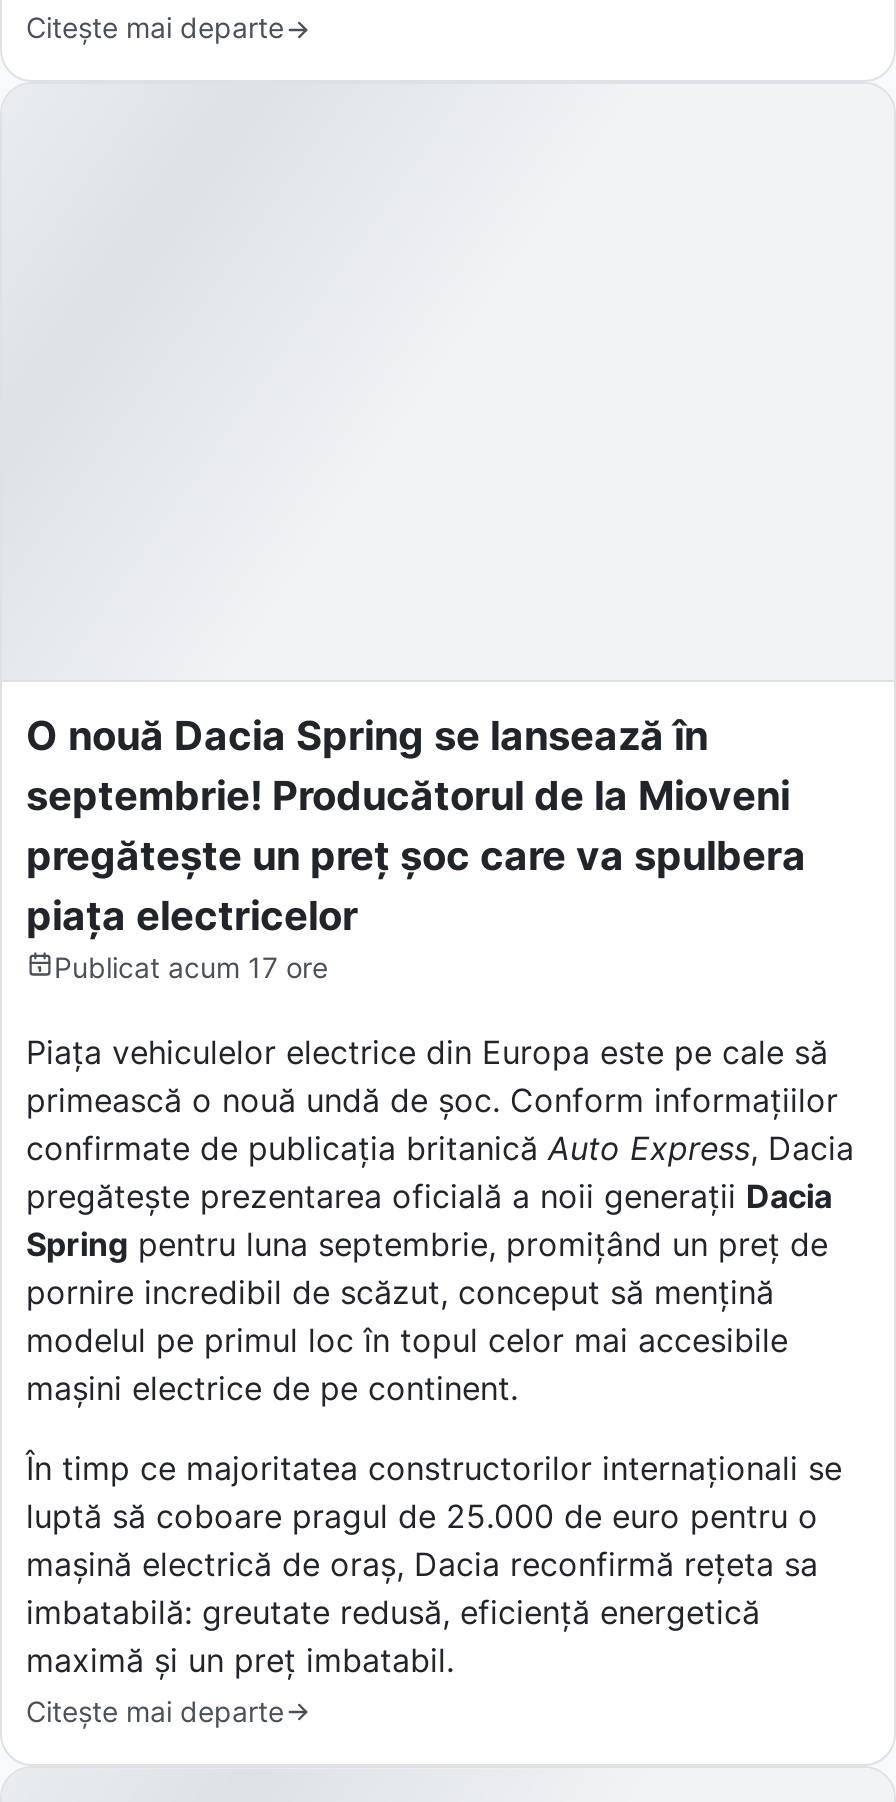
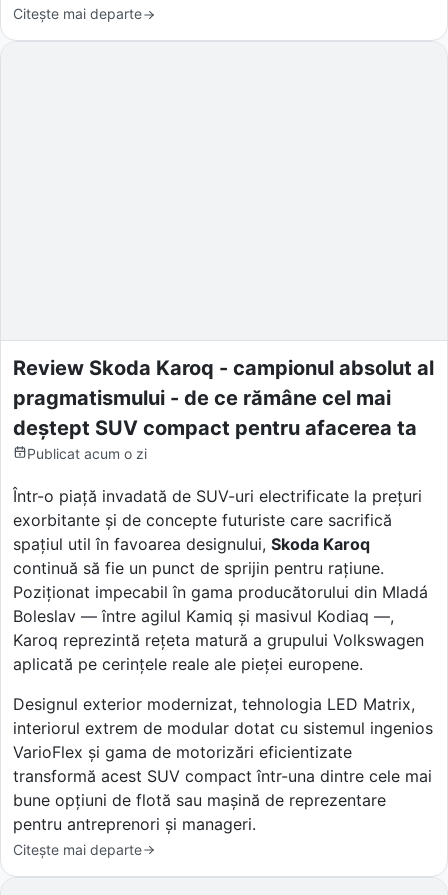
- O nouă Dacia Spring se lansează în
- septembrie! Producătorul de la Mioveni
- pregătește un preț șoc care va spulbera
- piața electricelor
- Publicat acum 17 ore
+ Review Skoda Karoq - campionul absolut al
+ pragmatismului - de ce rămâne cel mai
+ deștept SUV compact pentru afacerea ta
+ Publicat acum o zi

- Piața vehiculelor electrice din Europa este pe cale să
- primească o nouă undă de șoc. Conform informațiilor
- confirmate de publicația britanică Auto Express, Dacia
- pregătește prezentarea oficială a noii generații Dacia
- Spring pentru luna septembrie, promițând un preț de
- pornire incredibil de scăzut, conceput să mențină
- modelul pe primul loc în topul celor mai accesibile
- mașini electrice de pe continent.
+ Într-o piață invadată de SUV-uri electrificate la prețuri
+ exorbitante și de concepte futuriste care sacrifică
+ spațiul util în favoarea designului, Skoda Karoq
+ continuă să fie un punct de sprijin pentru rațiune.
+ Poziționat impecabil în gama producătorului din Mladá
+ Boleslav — între agilul Kamiq și masivul Kodiaq —,
+ Karoq reprezintă rețeta matură a grupului Volkswagen
+ aplicată pe cerințele reale ale pieței europene.

- În timp ce majoritatea constructorilor internaționali se
- luptă să coboare pragul de 25.000 de euro pentru o
- mașină electrică de oraș, Dacia reconfirmă rețeta sa
- imbatabilă: greutate redusă, eficiență energetică
- maximă și un preț imbatabil.
+ Designul exterior modernizat, tehnologia LED Matrix,
+ interiorul extrem de modular dotat cu sistemul ingenios
+ VarioFlex și gama de motorizări eficientizate
+ transformă acest SUV compact într-una dintre cele mai
+ bune opțiuni de flotă sau mașină de reprezentare
+ pentru antreprenori și manageri.
